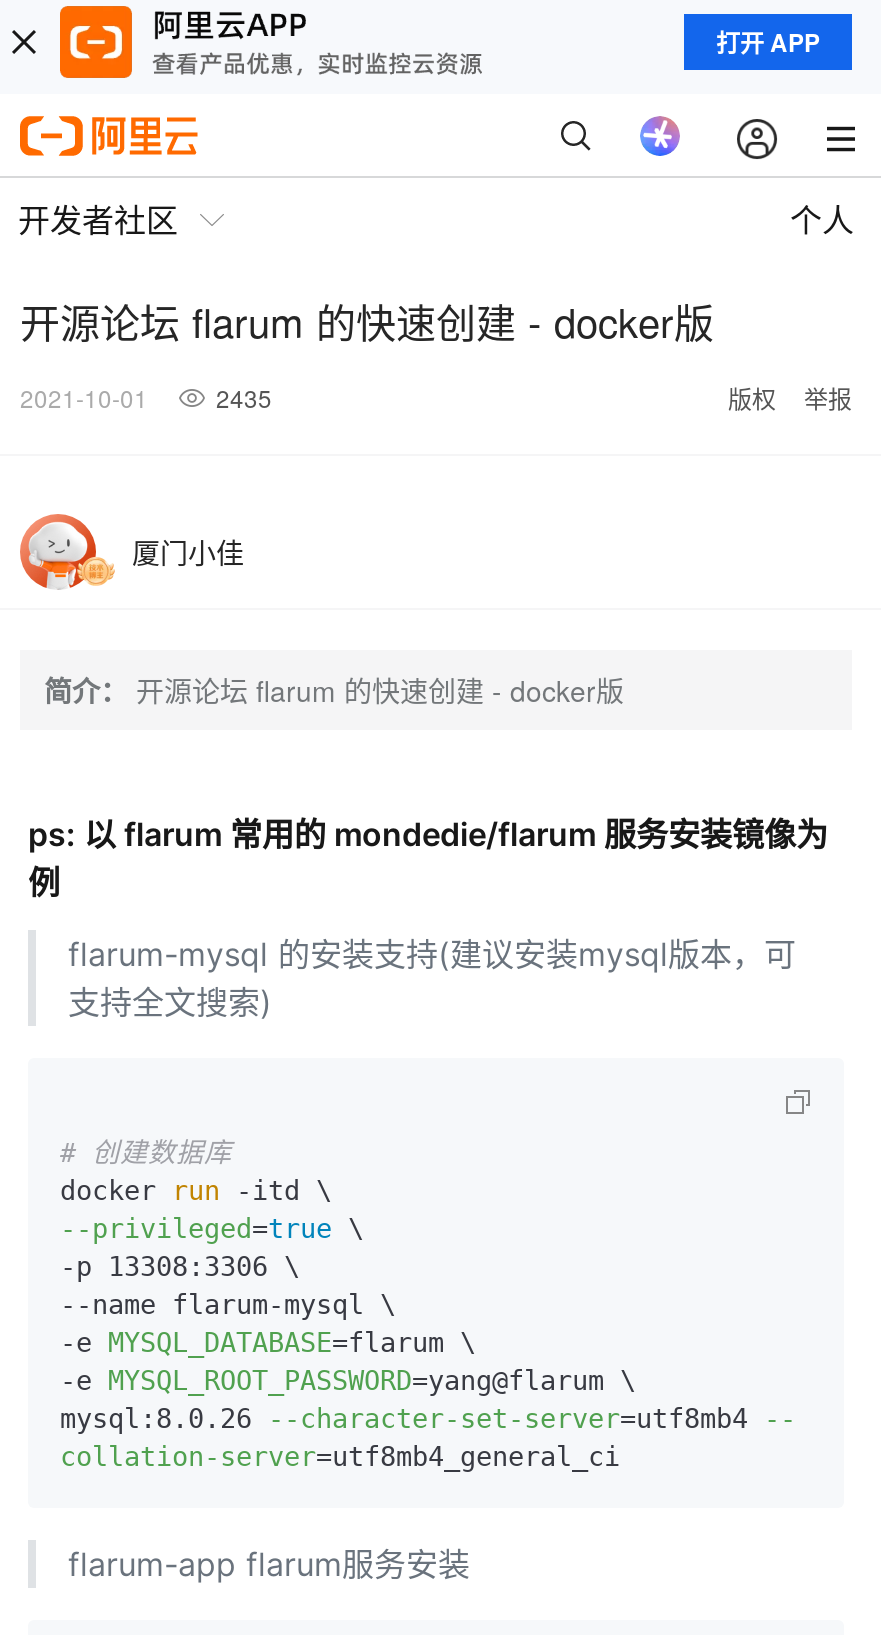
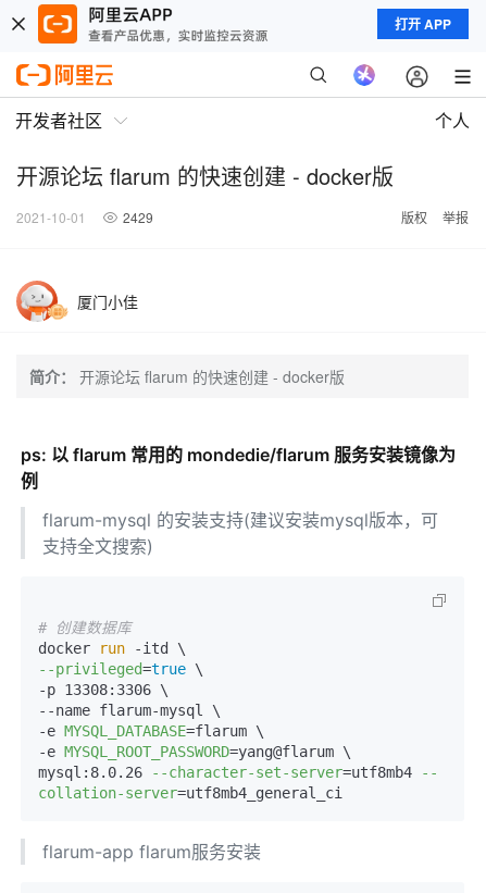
- 2021-10-01 2435
+ 2021-10-01 2429
